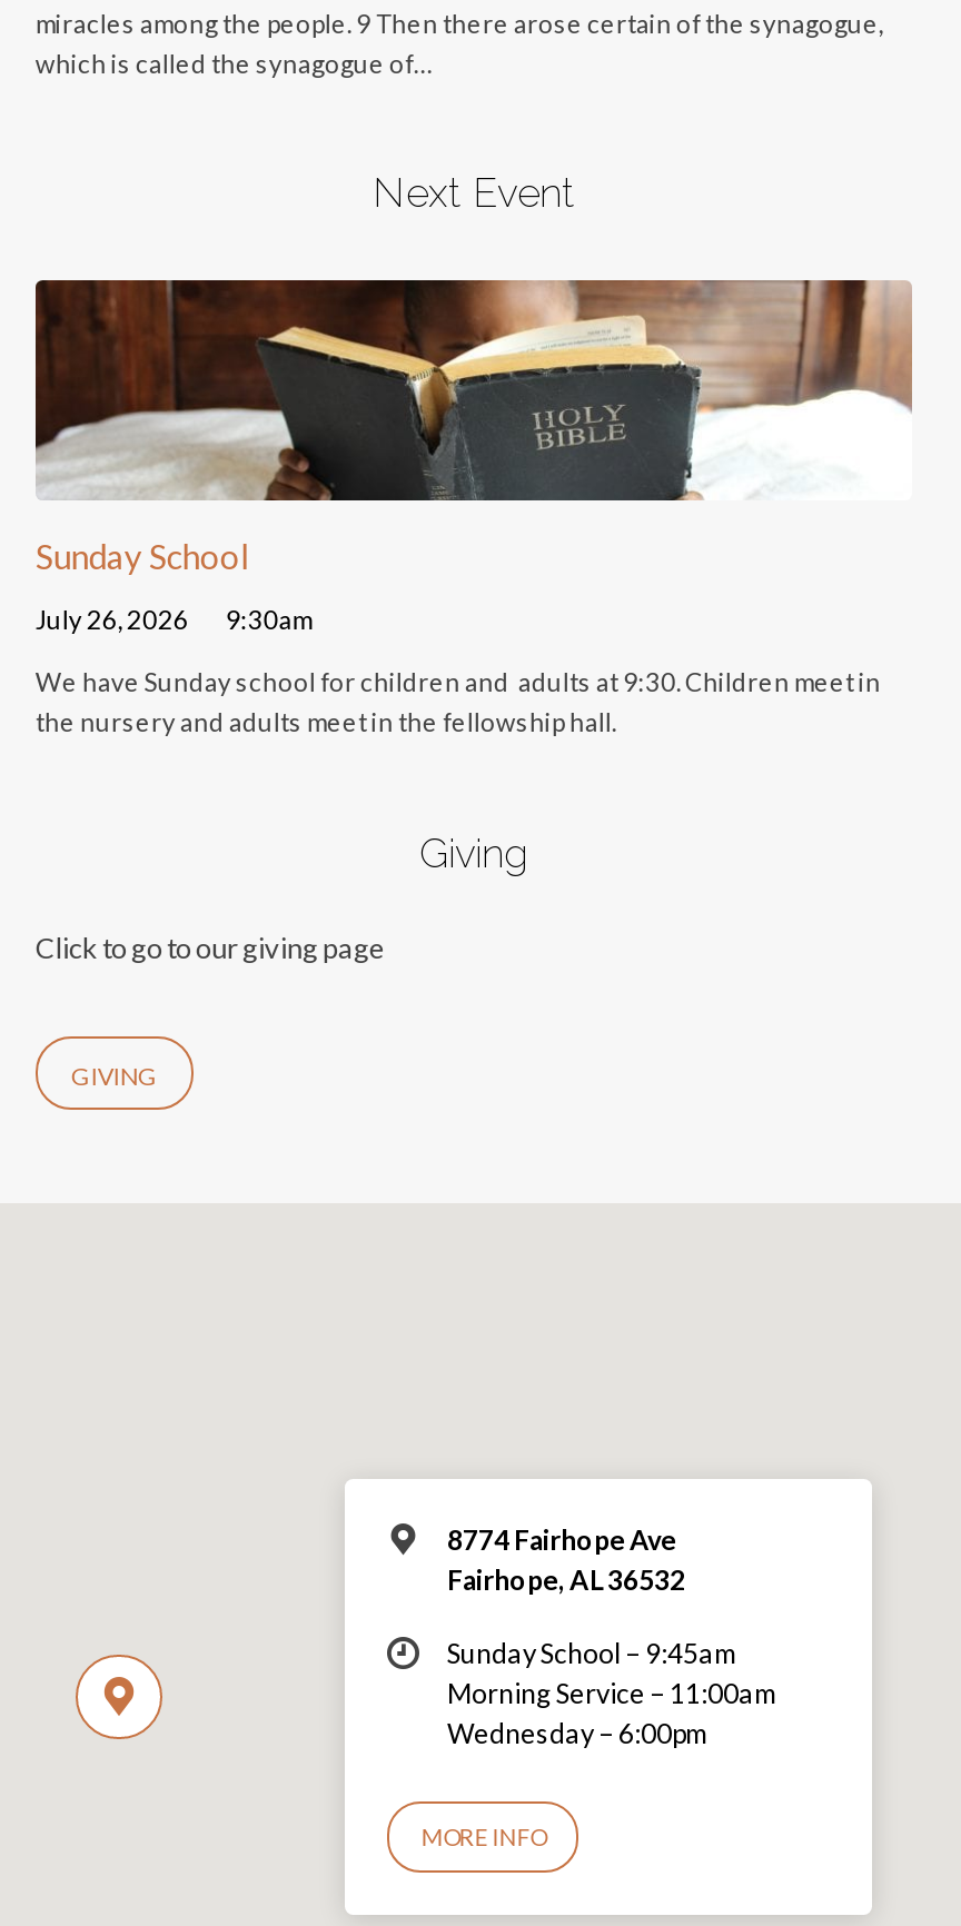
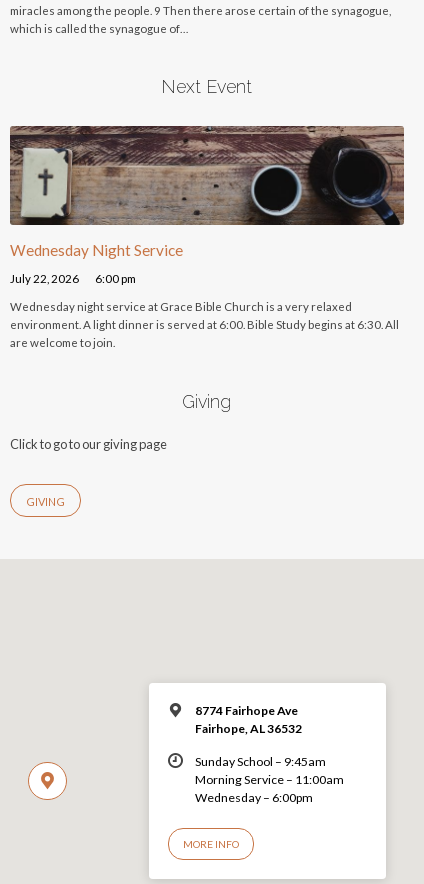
- [image]
- Sunday School
+ [image]
+ Wednesday Night Service

- July 26, 2026
- 9:30am
+ July 22, 2026
+ 6:00 pm

- We have Sunday school for children and adults at 9:30. Children meet in
- the nursery and adults meet in the fellowship hall.
+ Wednesday night service at Grace Bible Church is a very relaxed
+ environment. A light dinner is served at 6:00. Bible Study begins at 6:30. All
+ are welcome to join.
